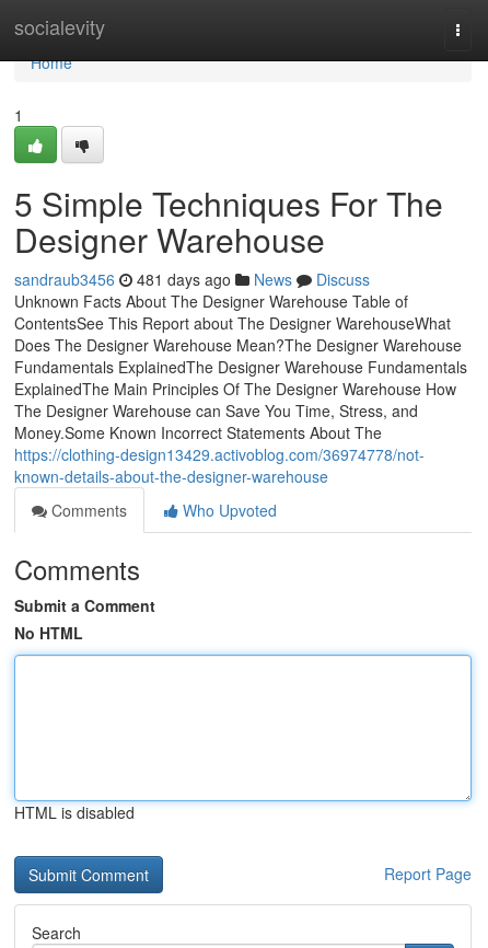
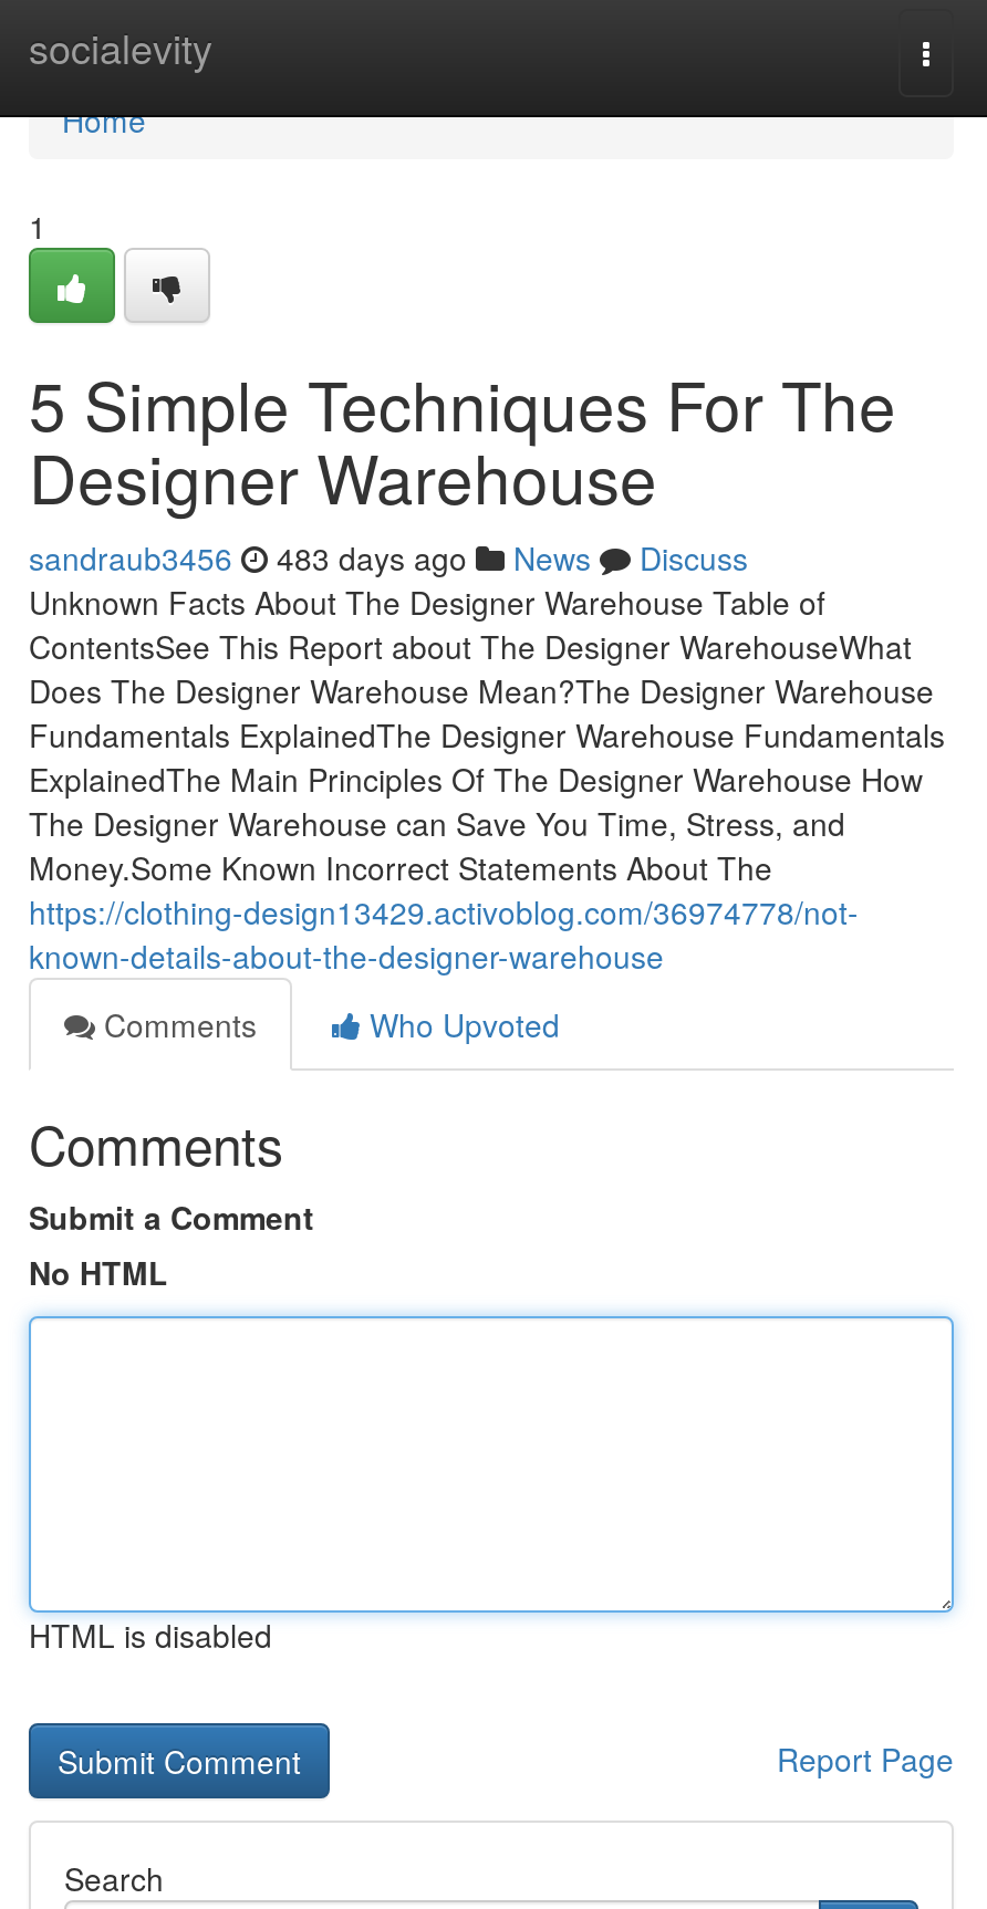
- sandraub3456 481 days ago News Discuss
+ sandraub3456 483 days ago News Discuss
